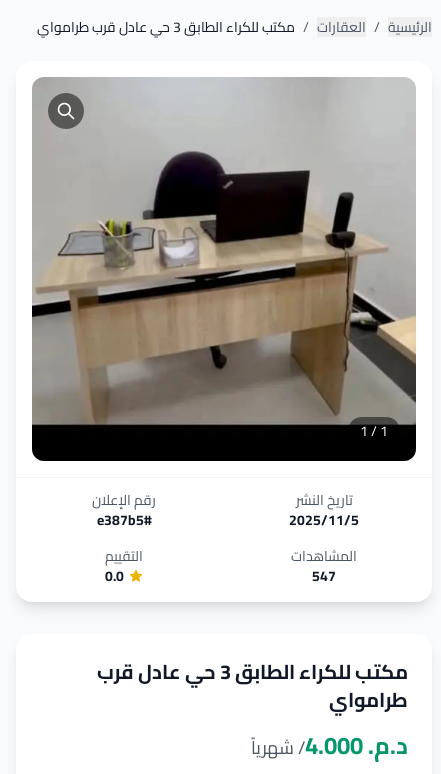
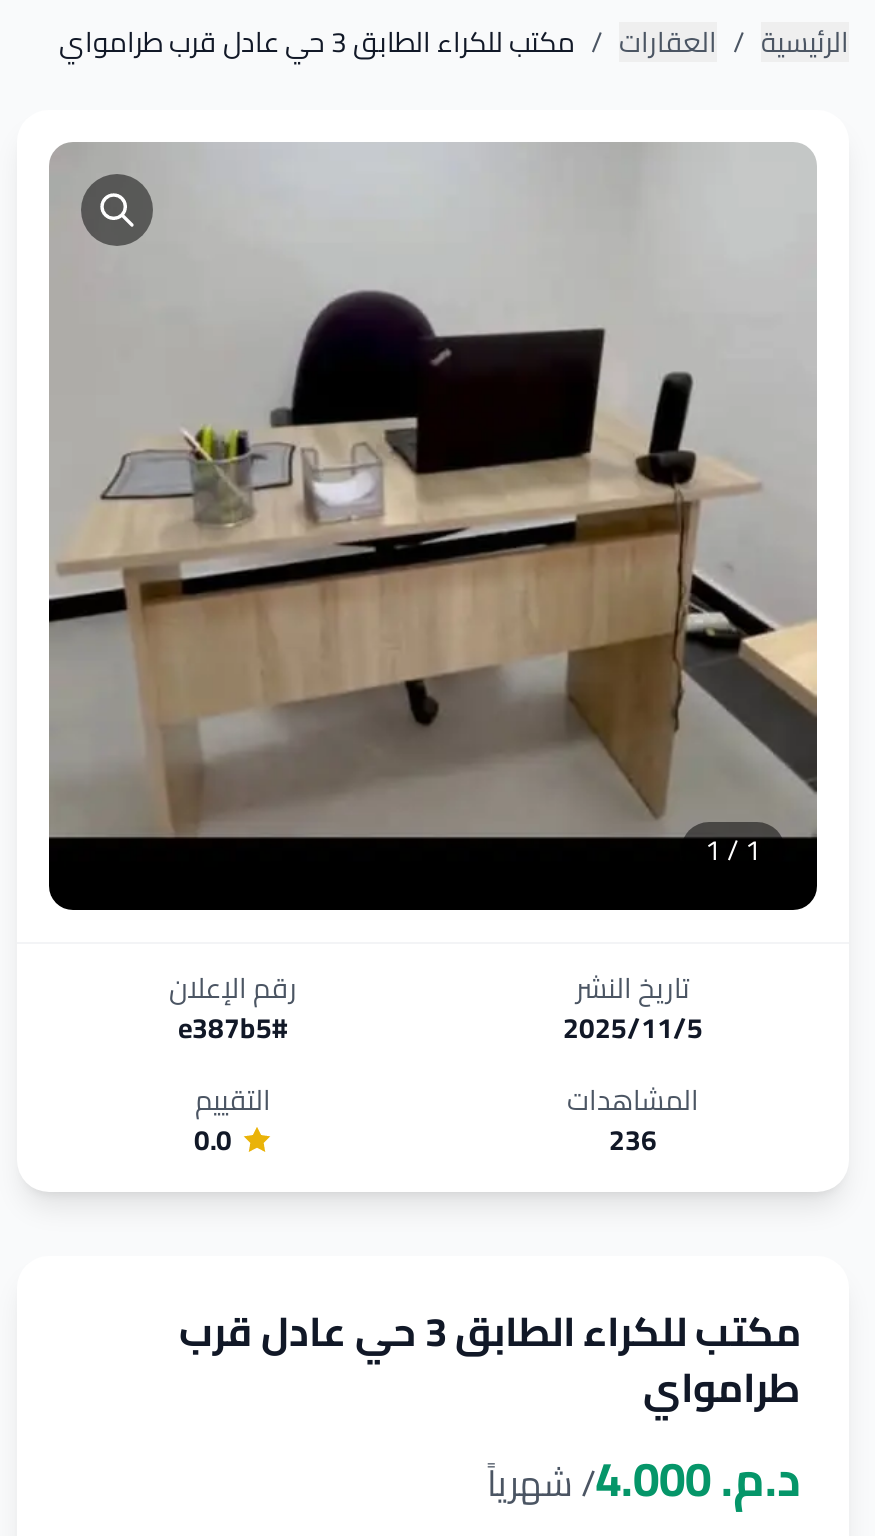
- 547
+ 236
